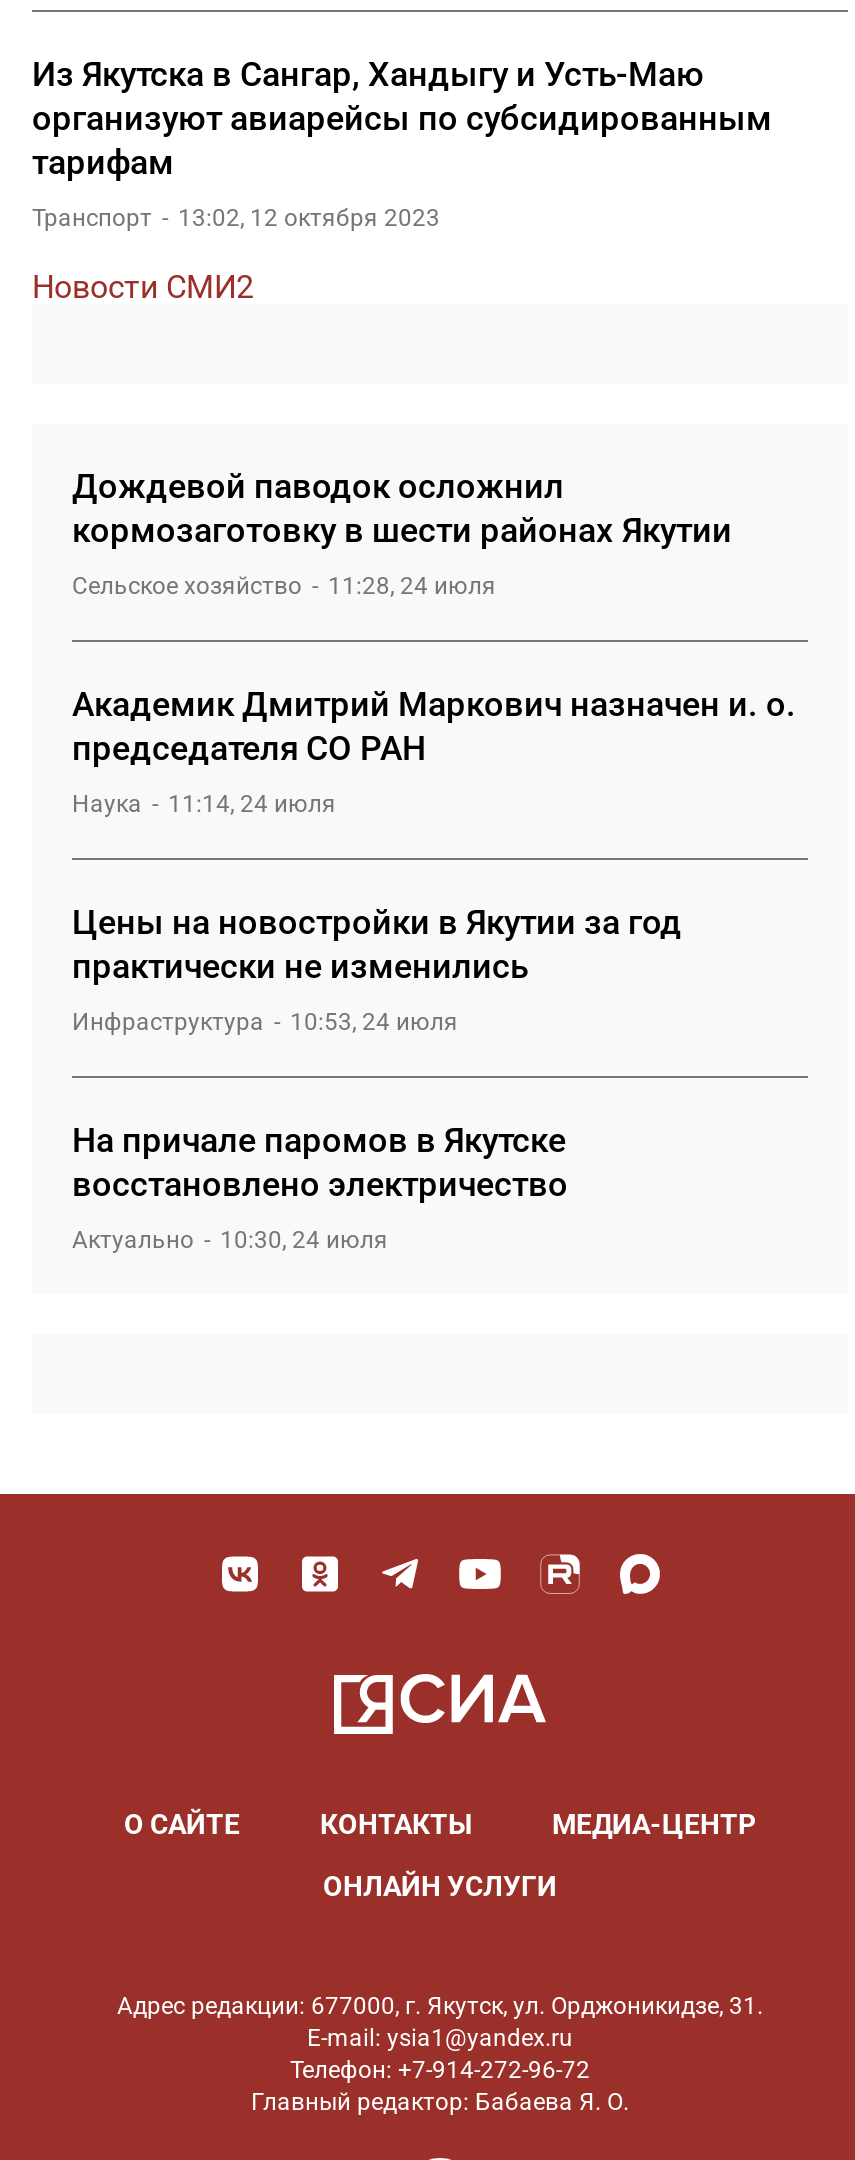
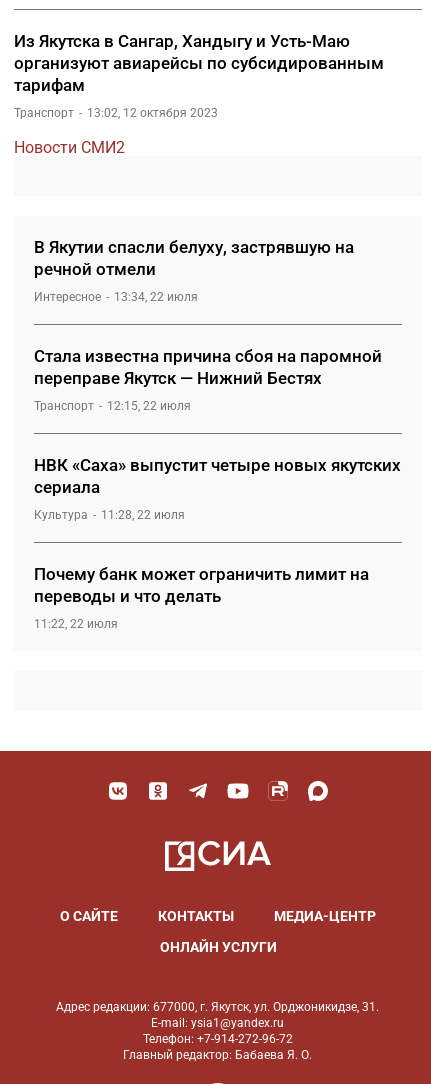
- Дождевой паводок осложнил
- кормозаготовку в шести районах Якутии
+ В Якутии спасли белуху, застрявшую на
+ речной отмели

- Сельское хозяйство
- 11:28, 24 июля
+ Интересное
+ 13:34, 22 июля

- Академик Дмитрий Маркович назначен и. о.
- председателя СО РАН
+ Стала известна причина сбоя на паромной
+ переправе Якутск — Нижний Бестях

- Наука
- 11:14, 24 июля
+ Транспорт
+ 12:15, 22 июля

- Цены на новостройки в Якутии за год
- практически не изменились
+ НВК «Саха» выпустит четыре новых якутских
+ сериала

- Инфраструктура
- 10:53, 24 июля
+ Культура
+ 11:28, 22 июля

- На причале паромов в Якутске
- восстановлено электричество
+ Почему банк может ограничить лимит на
+ переводы и что делать

- Актуально
- 10:30, 24 июля
+ 11:22, 22 июля
